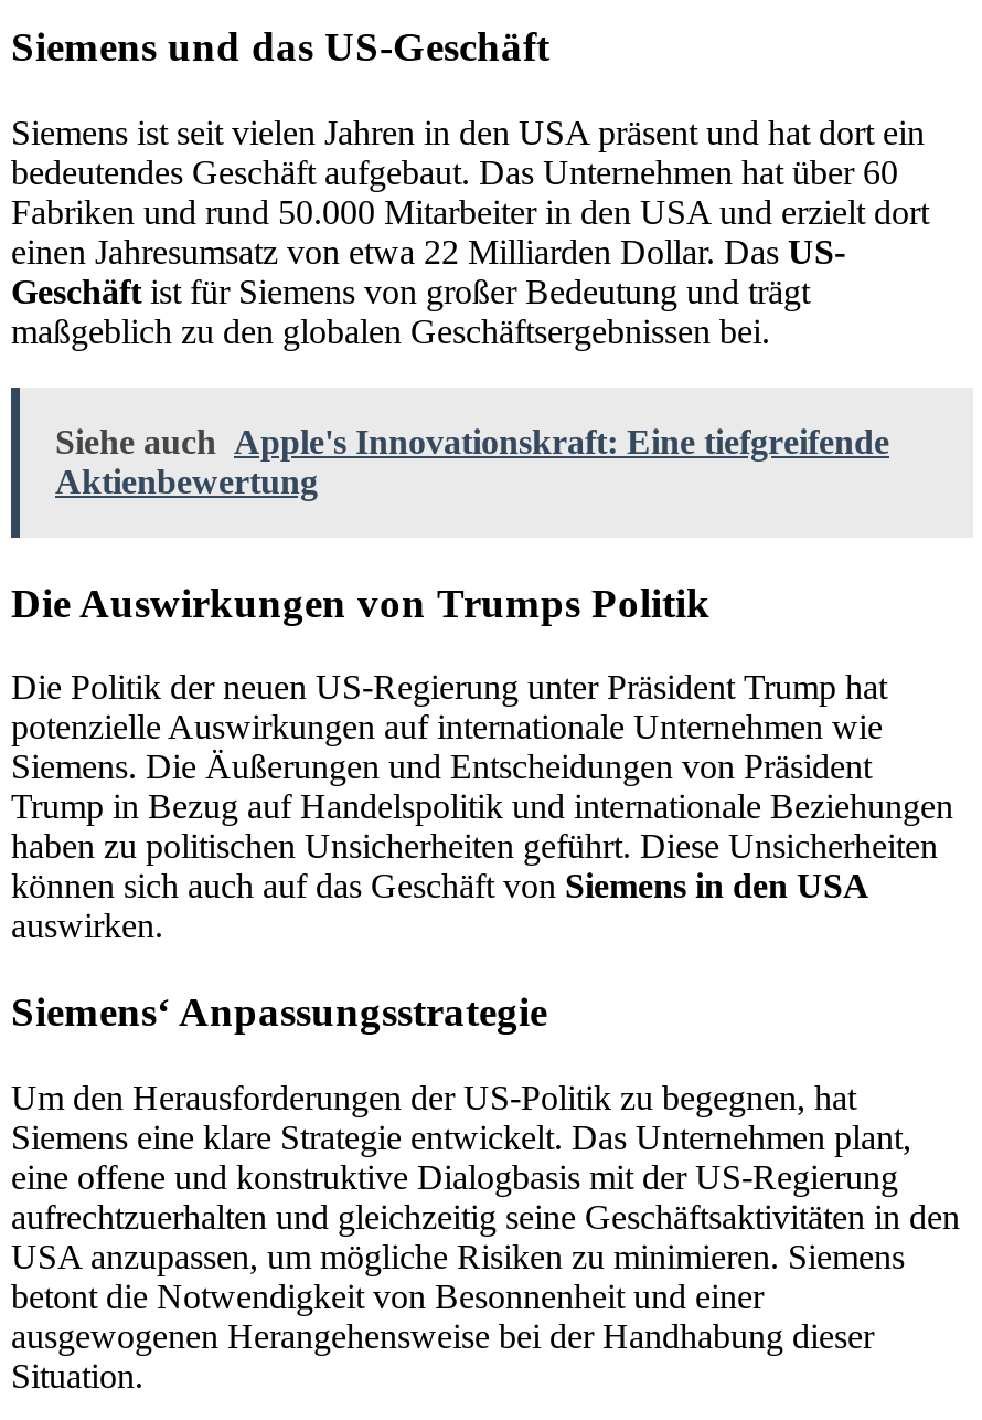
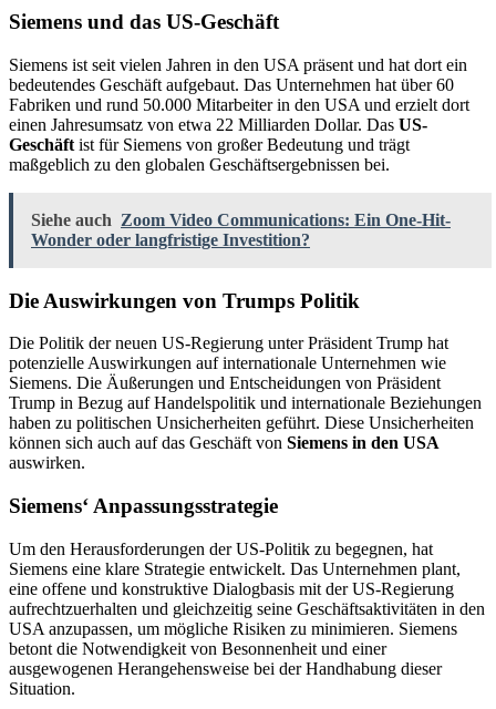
- Siehe auch Apple's Innovationskraft: Eine tiefgreifende
- Aktienbewertung
+ Siehe auch Zoom Video Communications: Ein One-Hit-
+ Wonder oder langfristige Investition?
